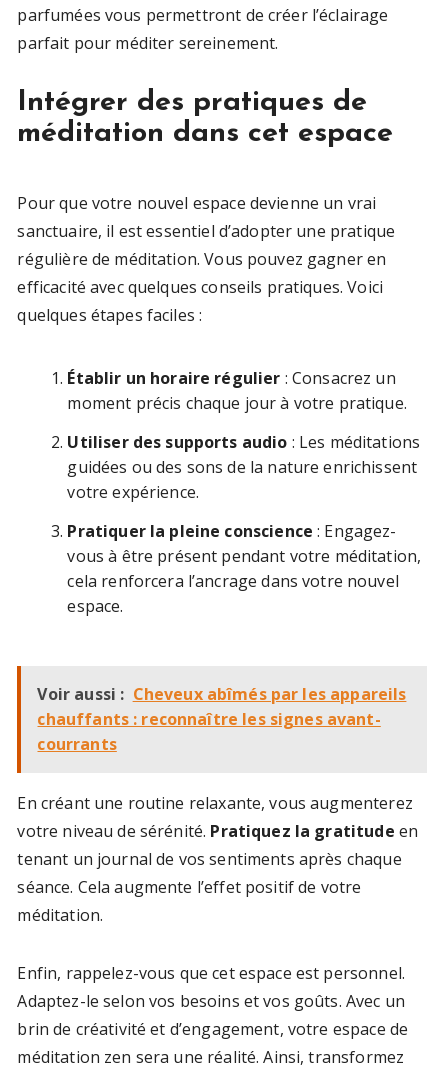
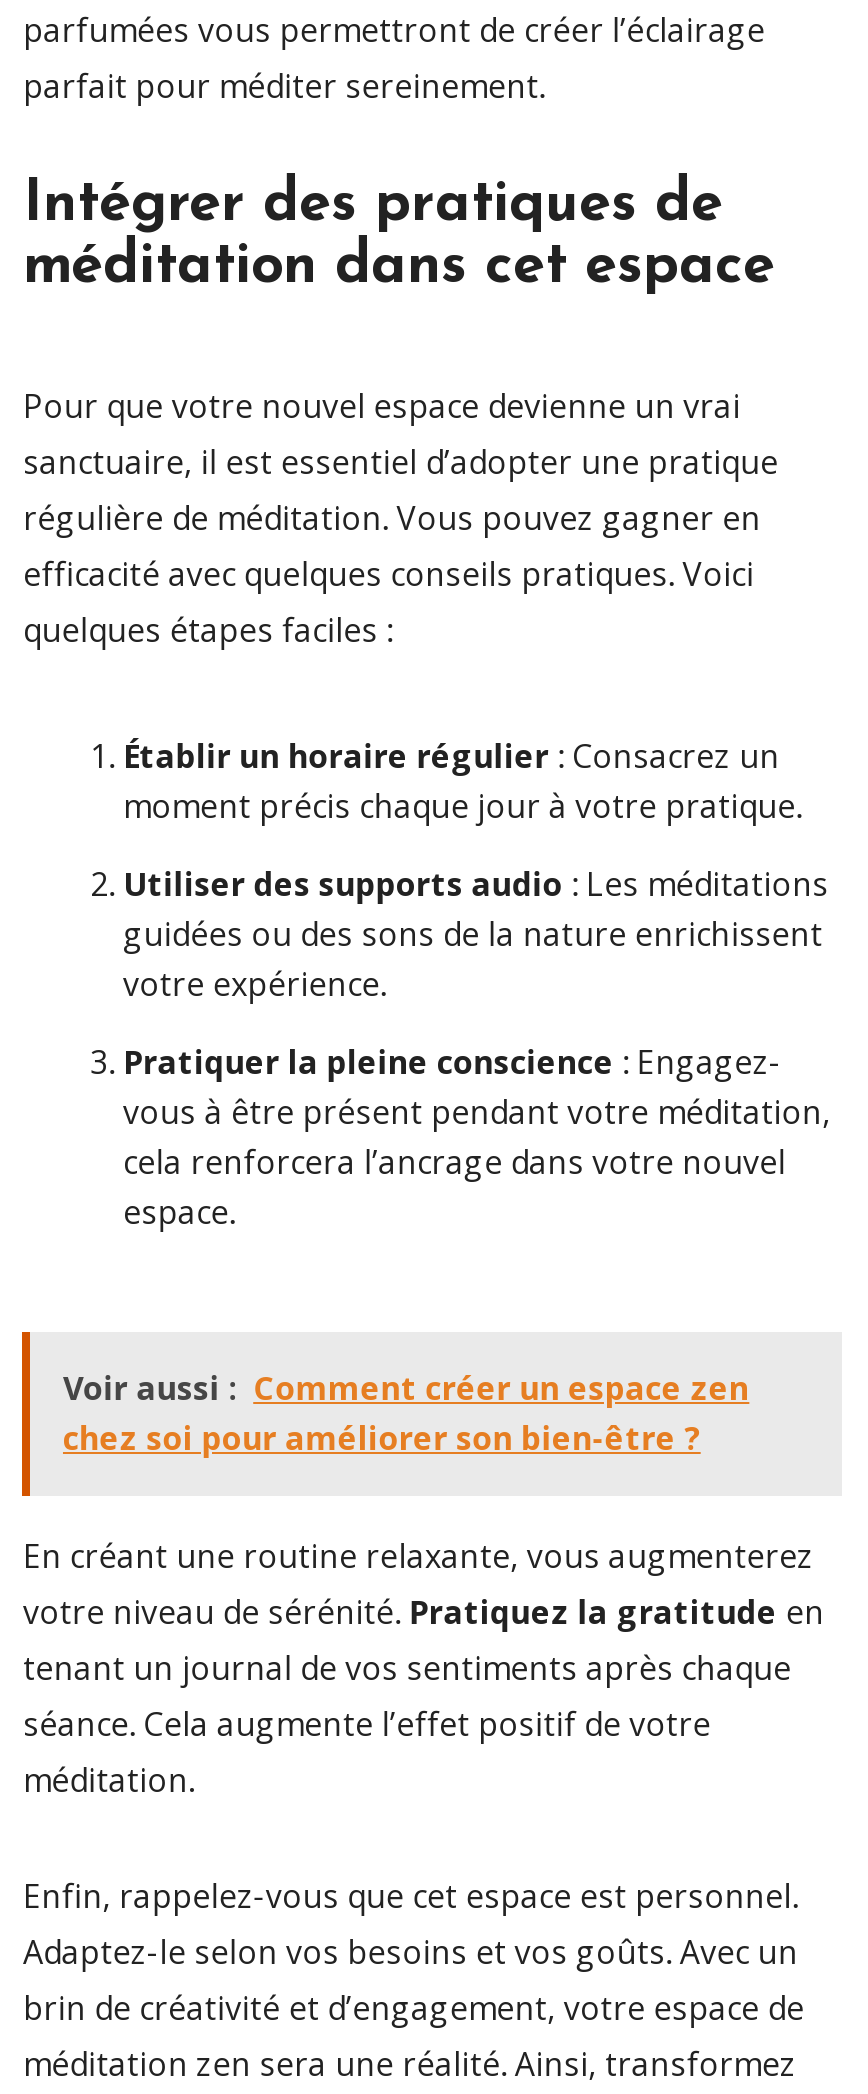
- Voir aussi : Cheveux abîmés par les appareils
- chauffants : reconnaître les signes avant-
- courrants
+ Voir aussi : Comment créer un espace zen
+ chez soi pour améliorer son bien-être ?
